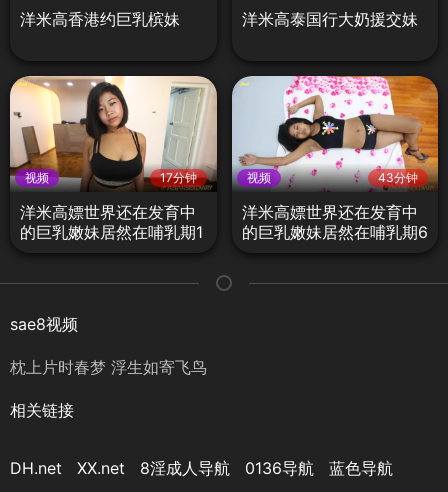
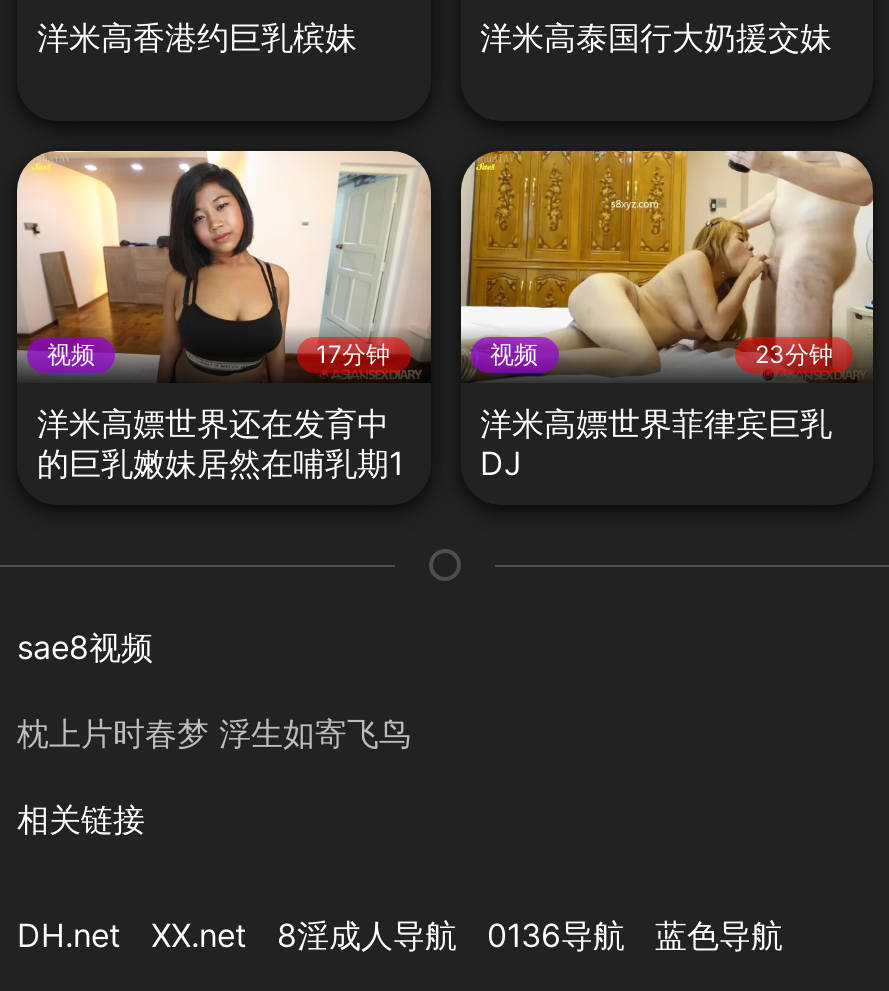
- [image]
- 43分钟
+ [image]
+ 23分钟

- 洋米高嫖世界还在发育中
- 的巨乳嫩妹居然在哺乳期6
+ 洋米高嫖世界菲律宾巨乳
+ DJ
